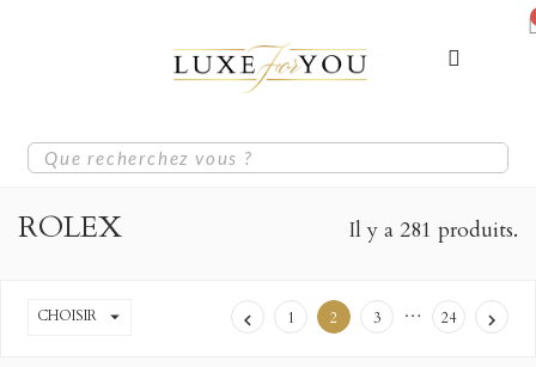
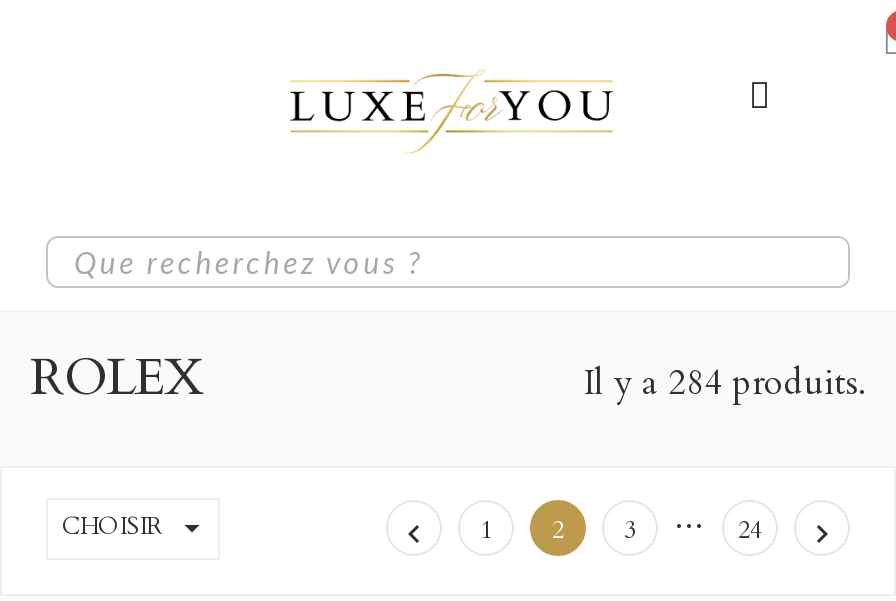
- Il y a 281 produits.
+ Il y a 284 produits.
